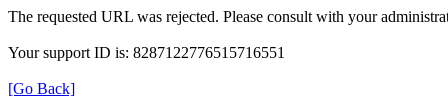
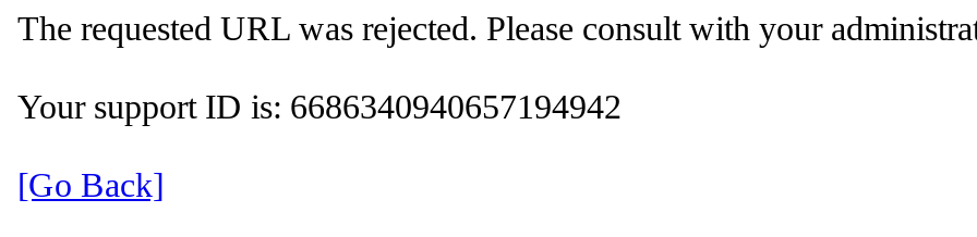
- Your support ID is: 8287122776515716551
+ Your support ID is: 6686340940657194942
